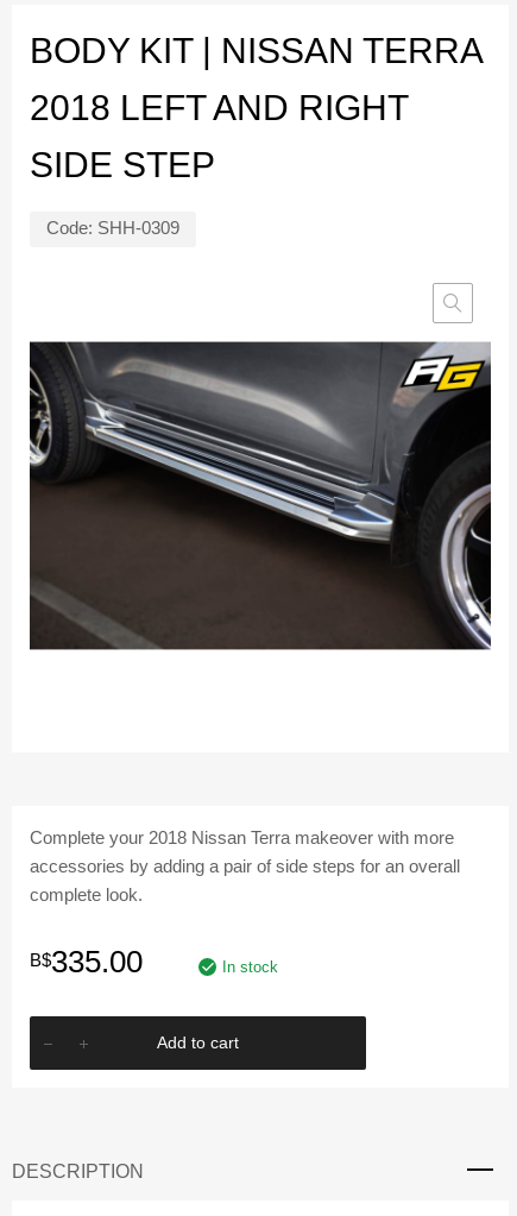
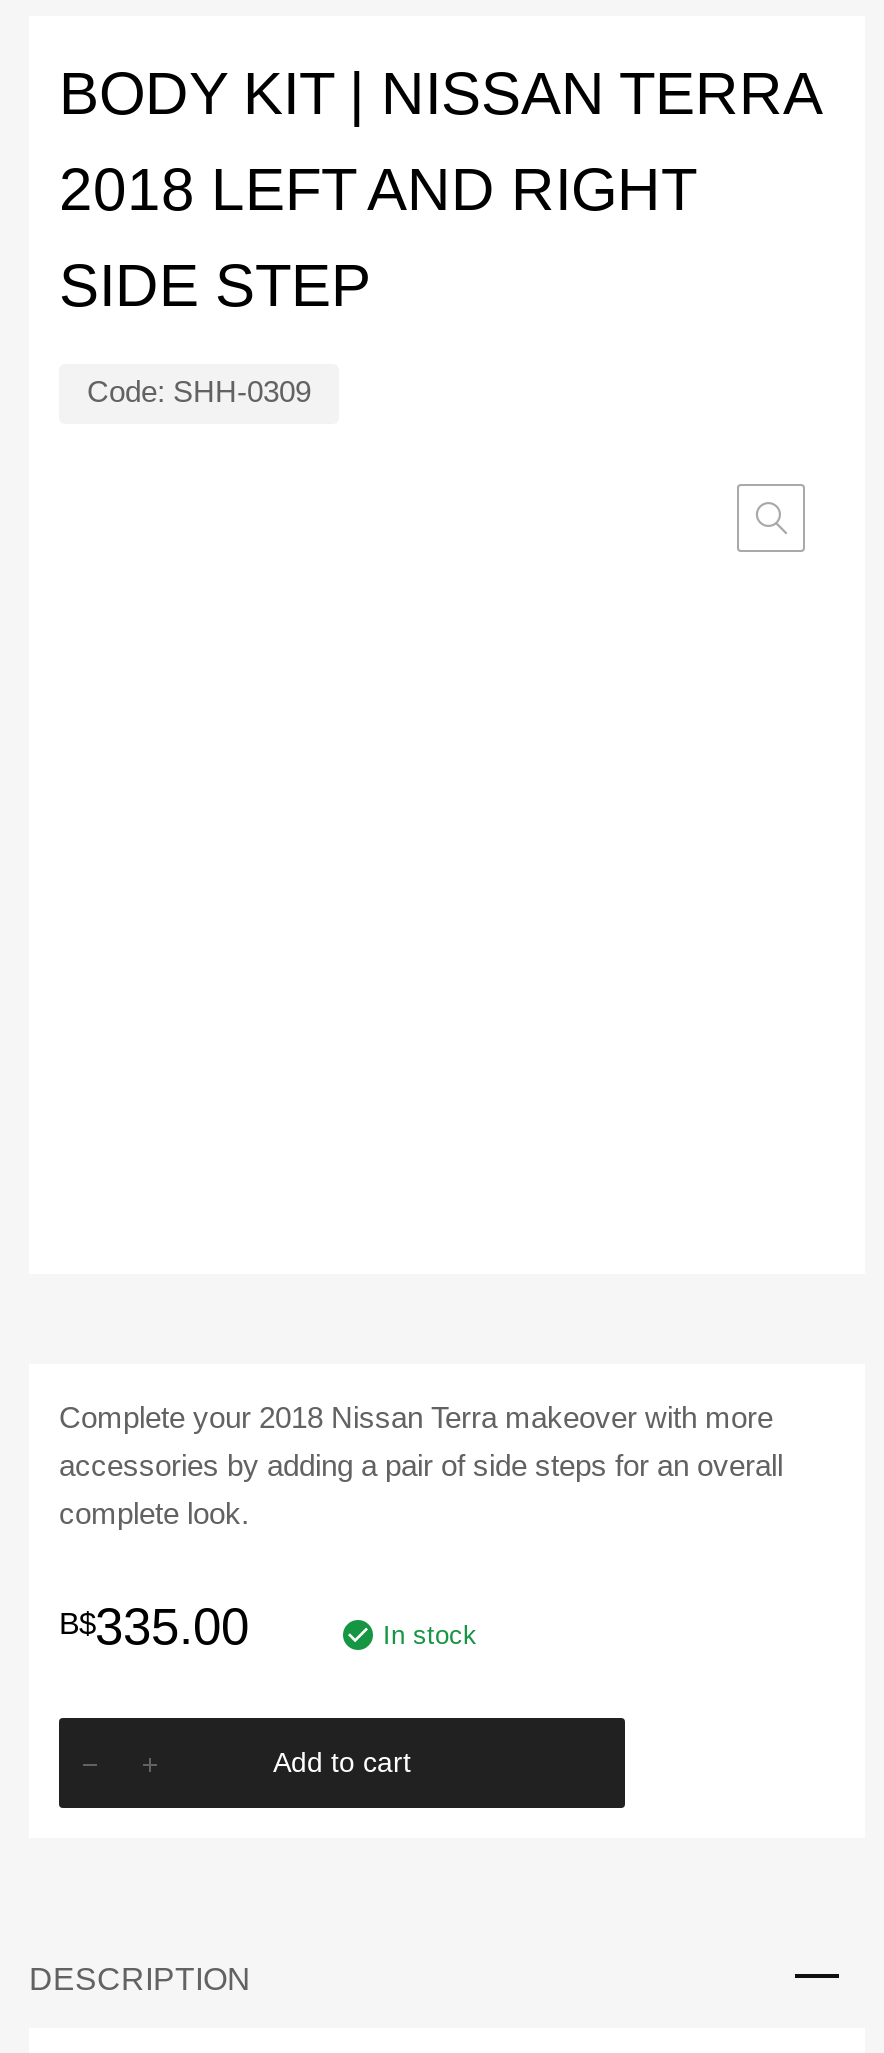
- [image]
